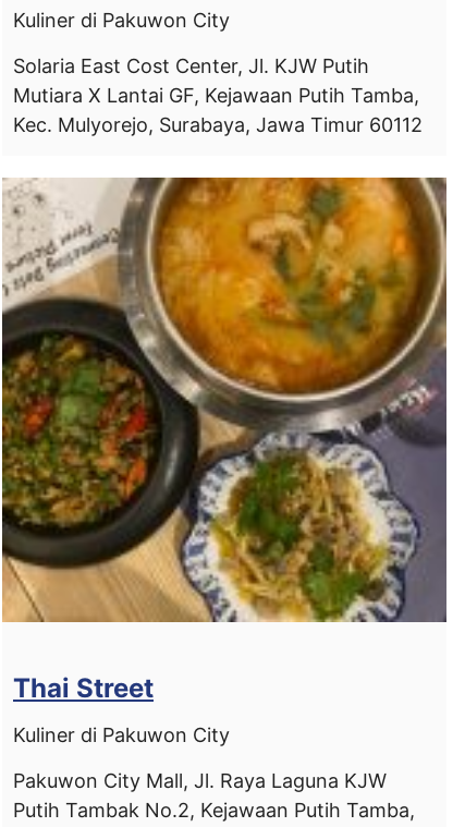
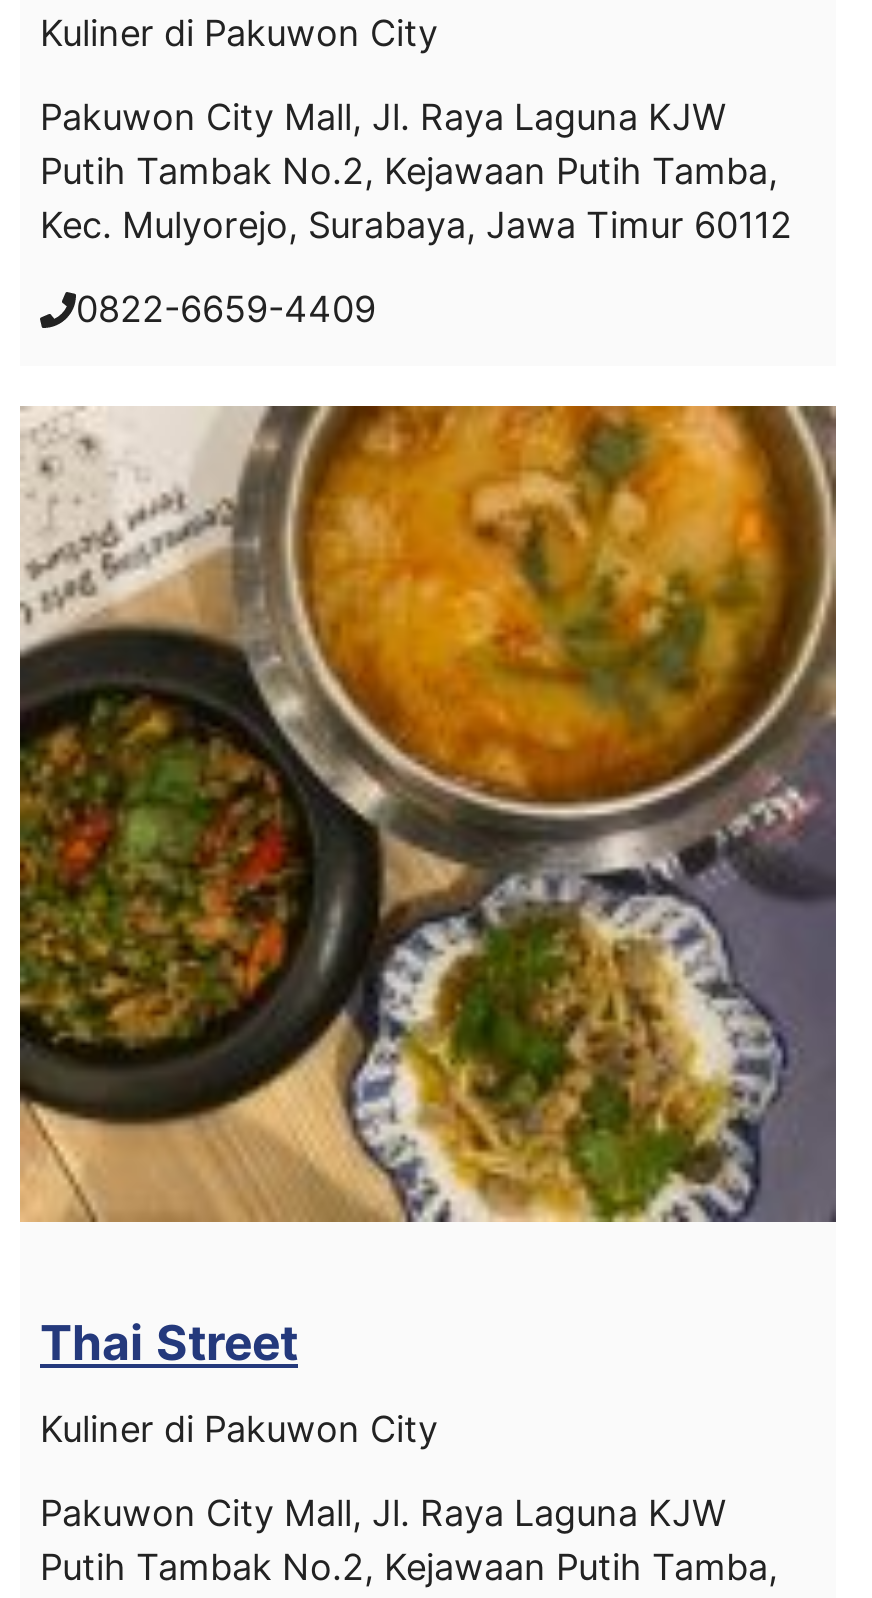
- Solaria East Cost Center, Jl. KJW Putih
- Mutiara X Lantai GF, Kejawaan Putih Tamba,
+ Pakuwon City Mall, Jl. Raya Laguna KJW
+ Putih Tambak No.2, Kejawaan Putih Tamba,

+ 0822-6659-4409
